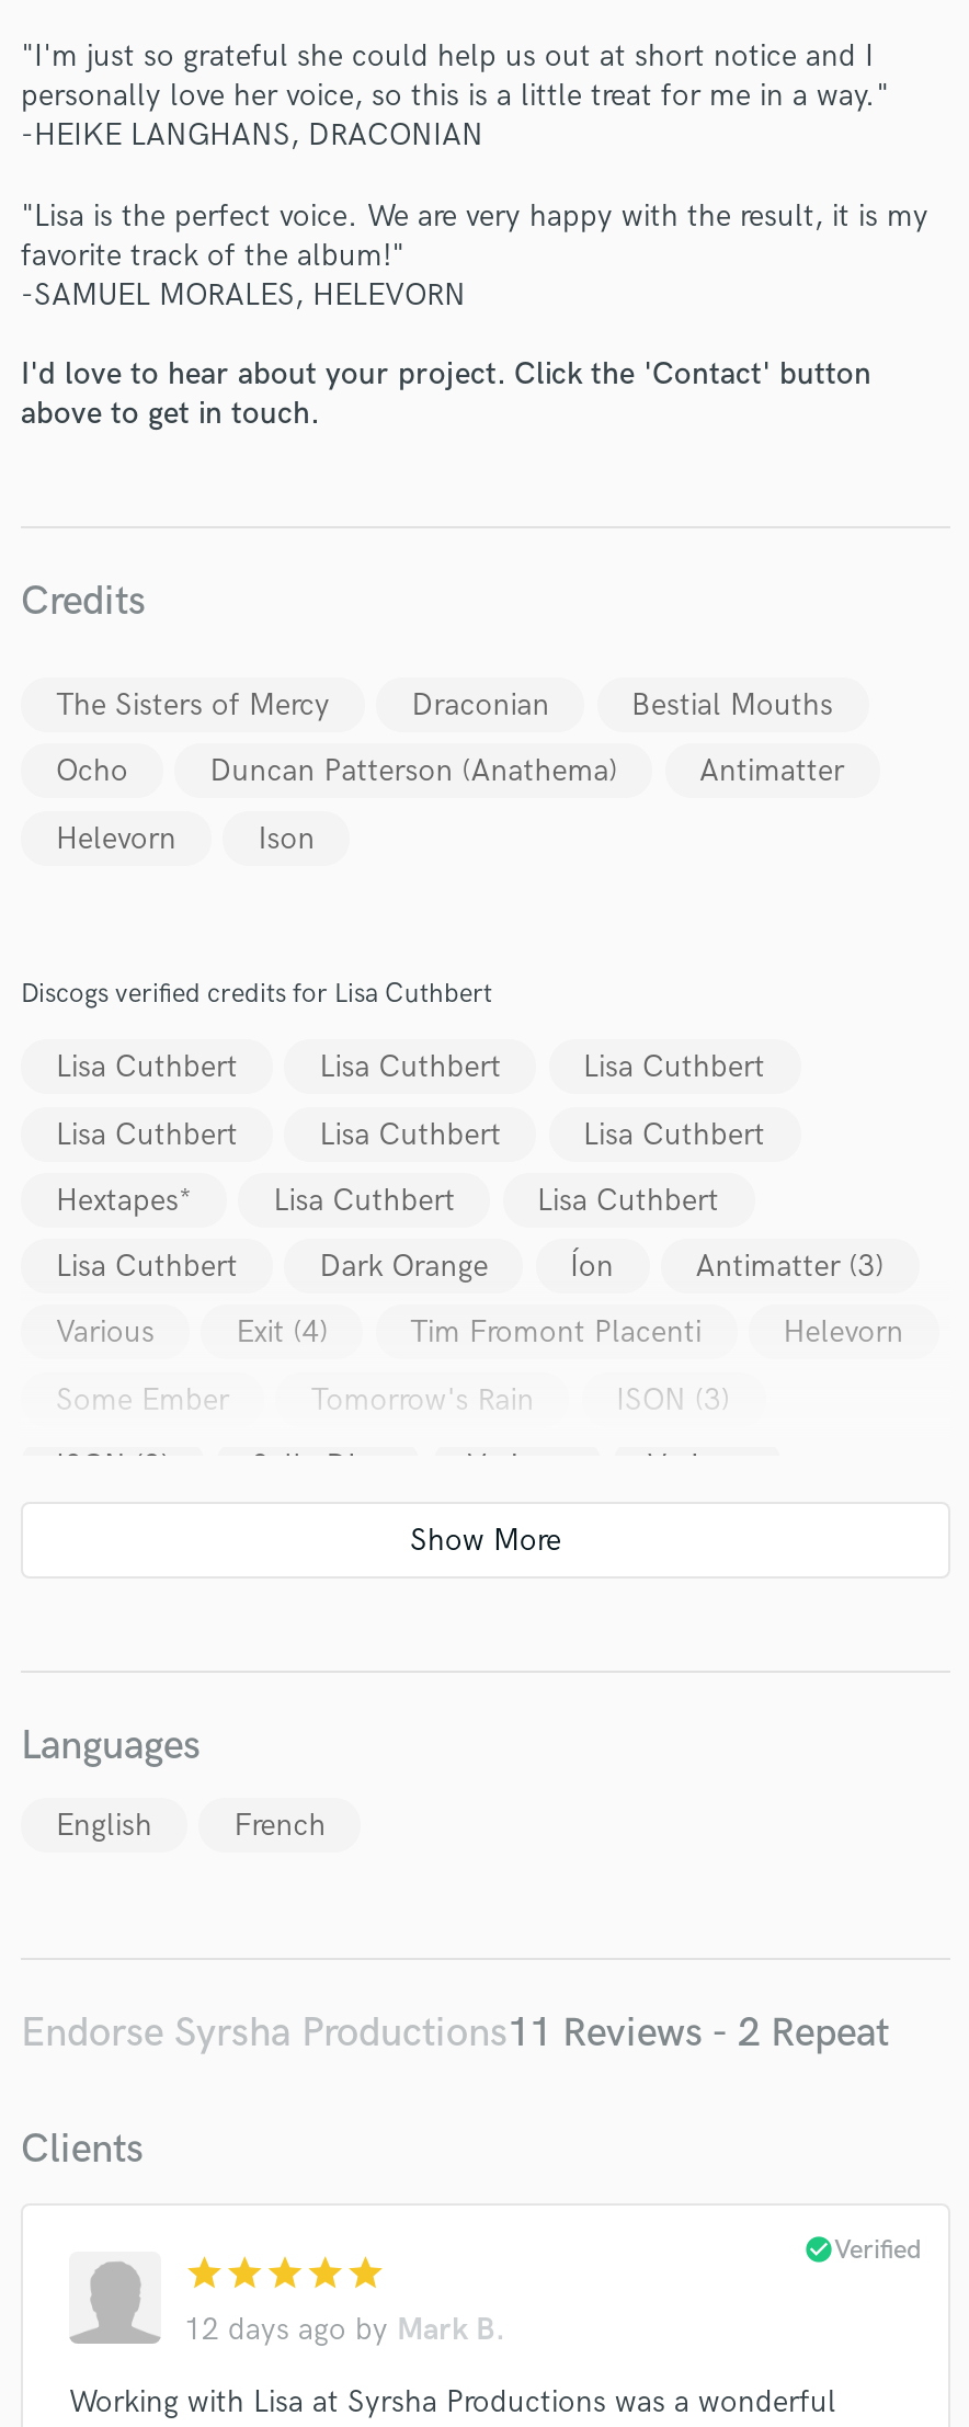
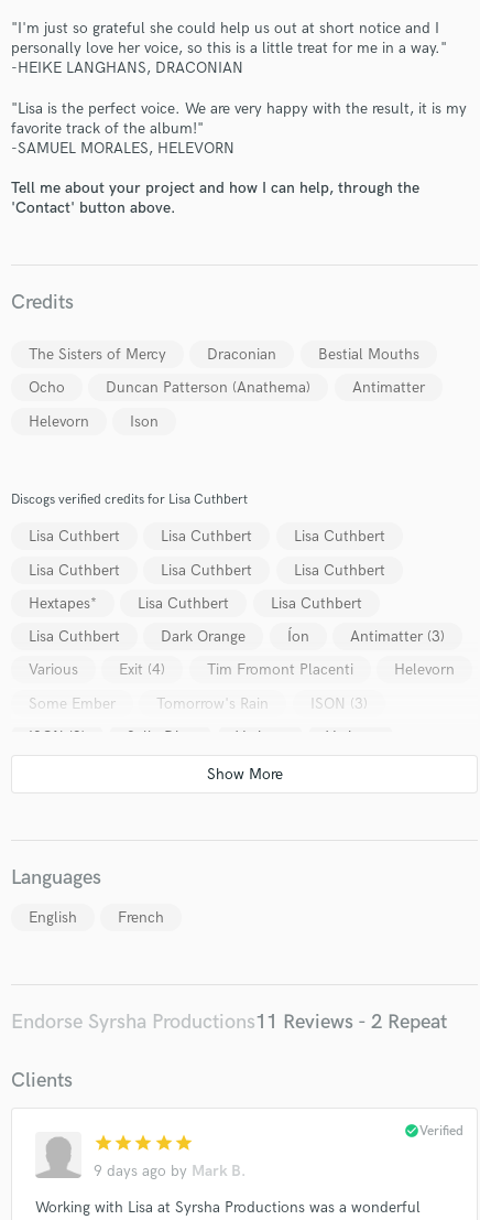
- I'd love to hear about your project. Click the 'Contact' button
- above to get in touch.
+ Tell me about your project and how I can help, through the
+ 'Contact' button above.

- 12 days ago by Mark B.
+ 9 days ago by Mark B.
